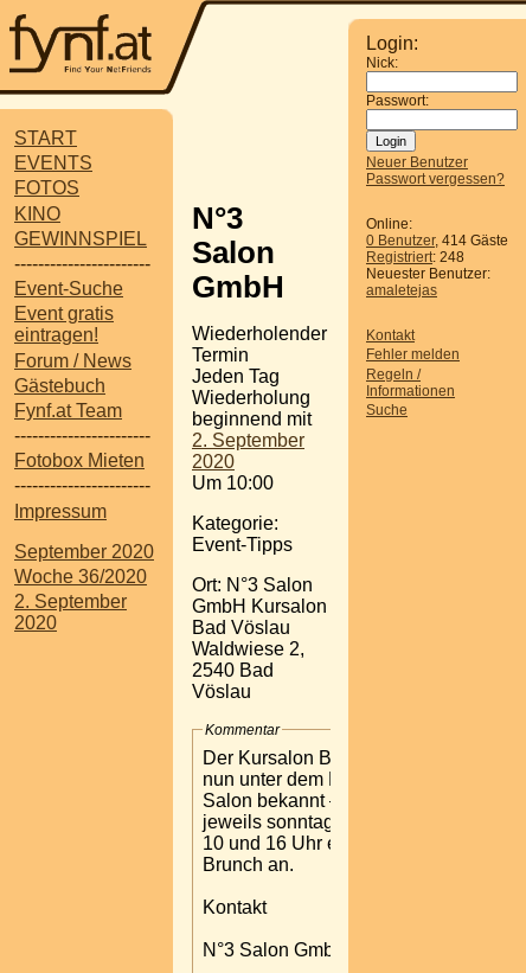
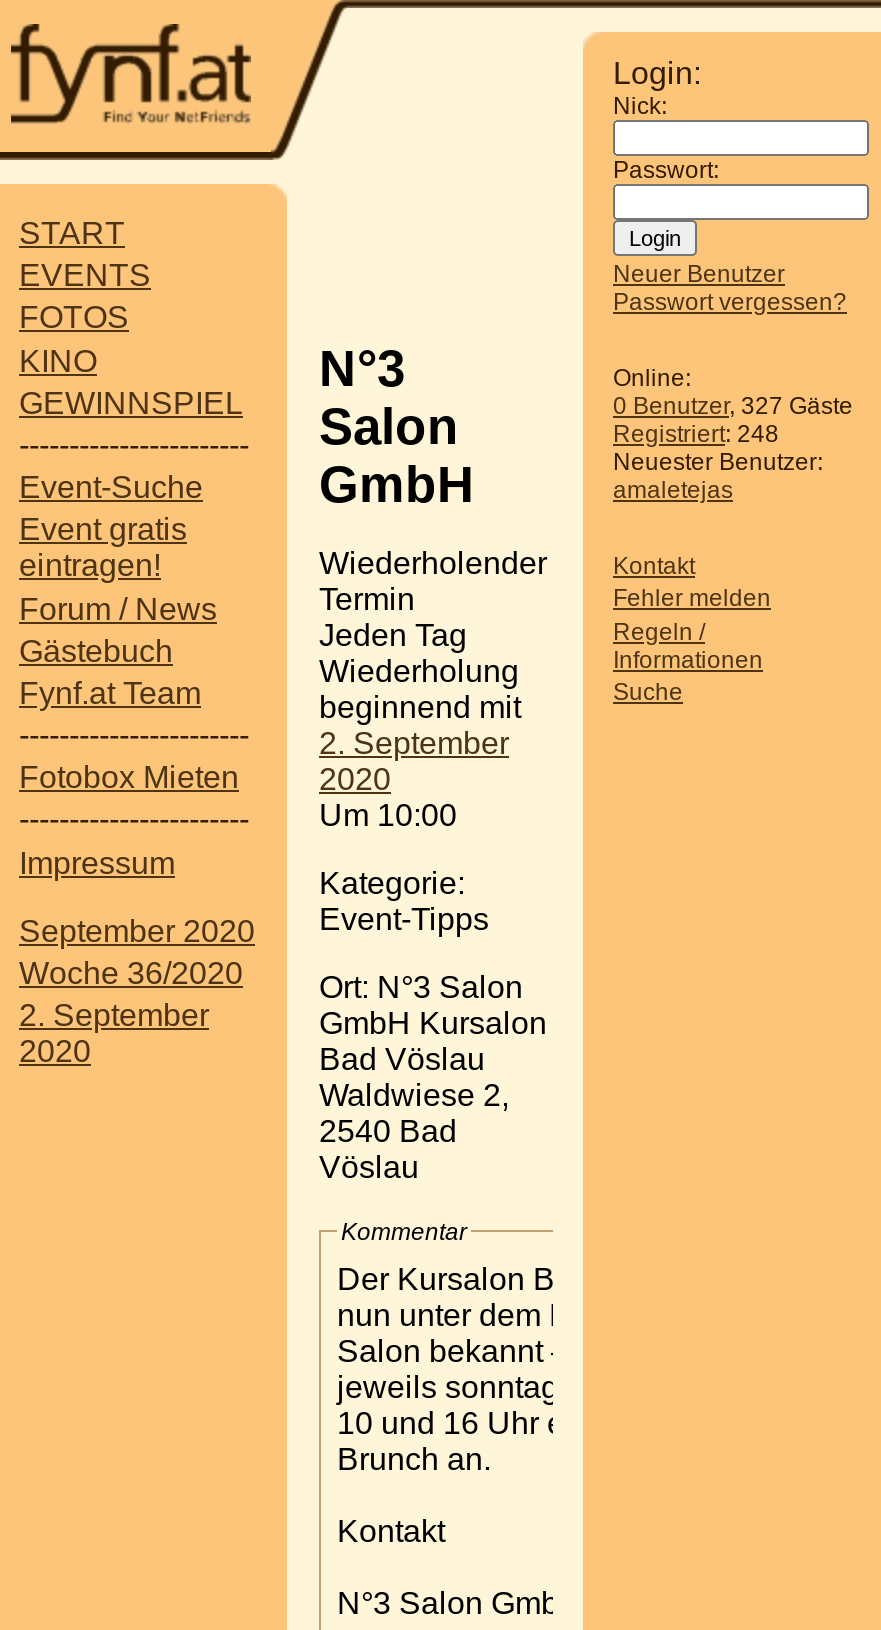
- 0 Benutzer, 414 Gäste
+ 0 Benutzer, 327 Gäste
